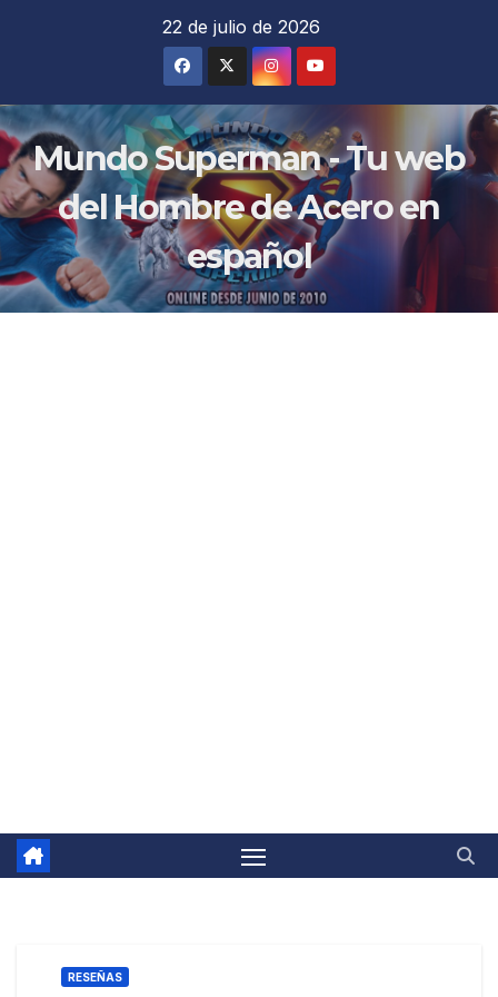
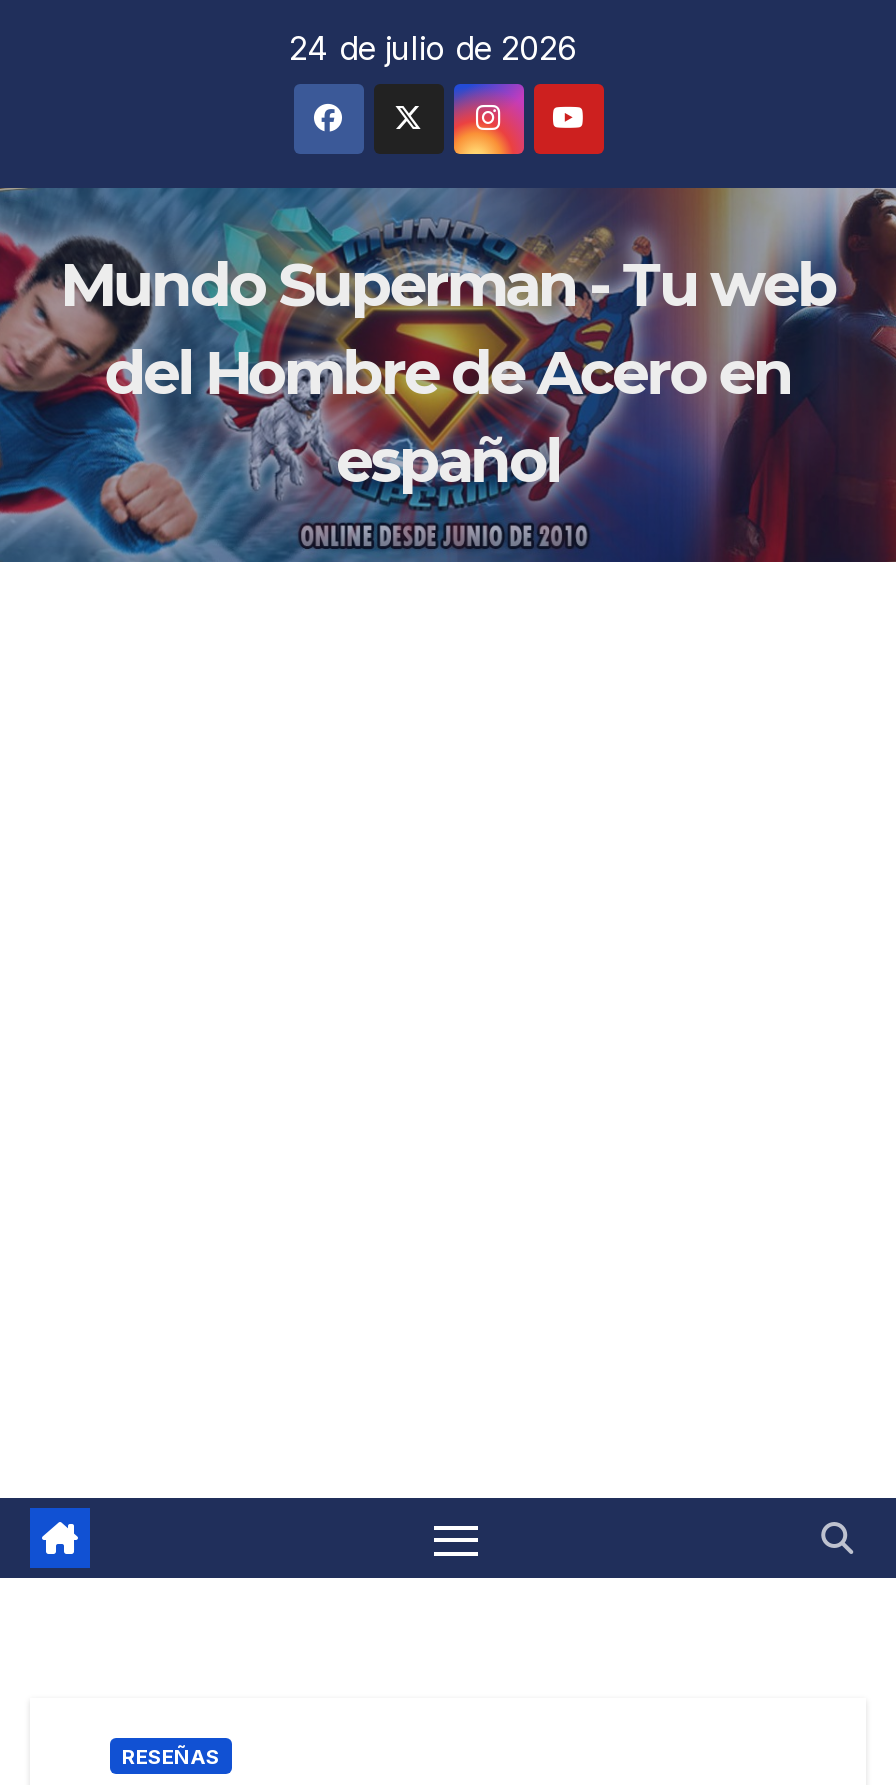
- 22 de julio de 2026
+ 24 de julio de 2026
